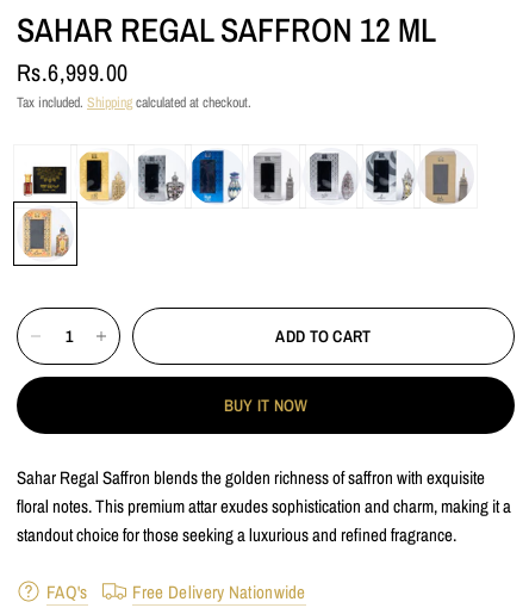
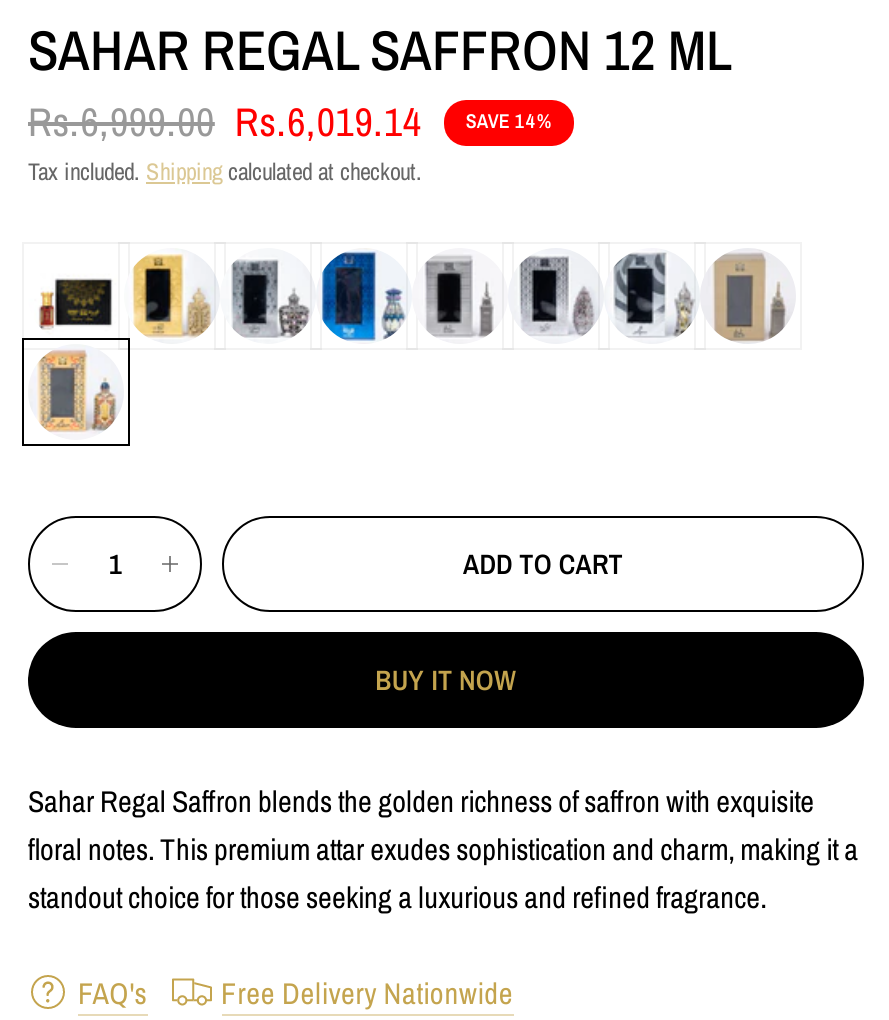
- Rs.6,999.00
+ Rs.6,999.00 Rs.6,019.14
+ SAVE 14%
